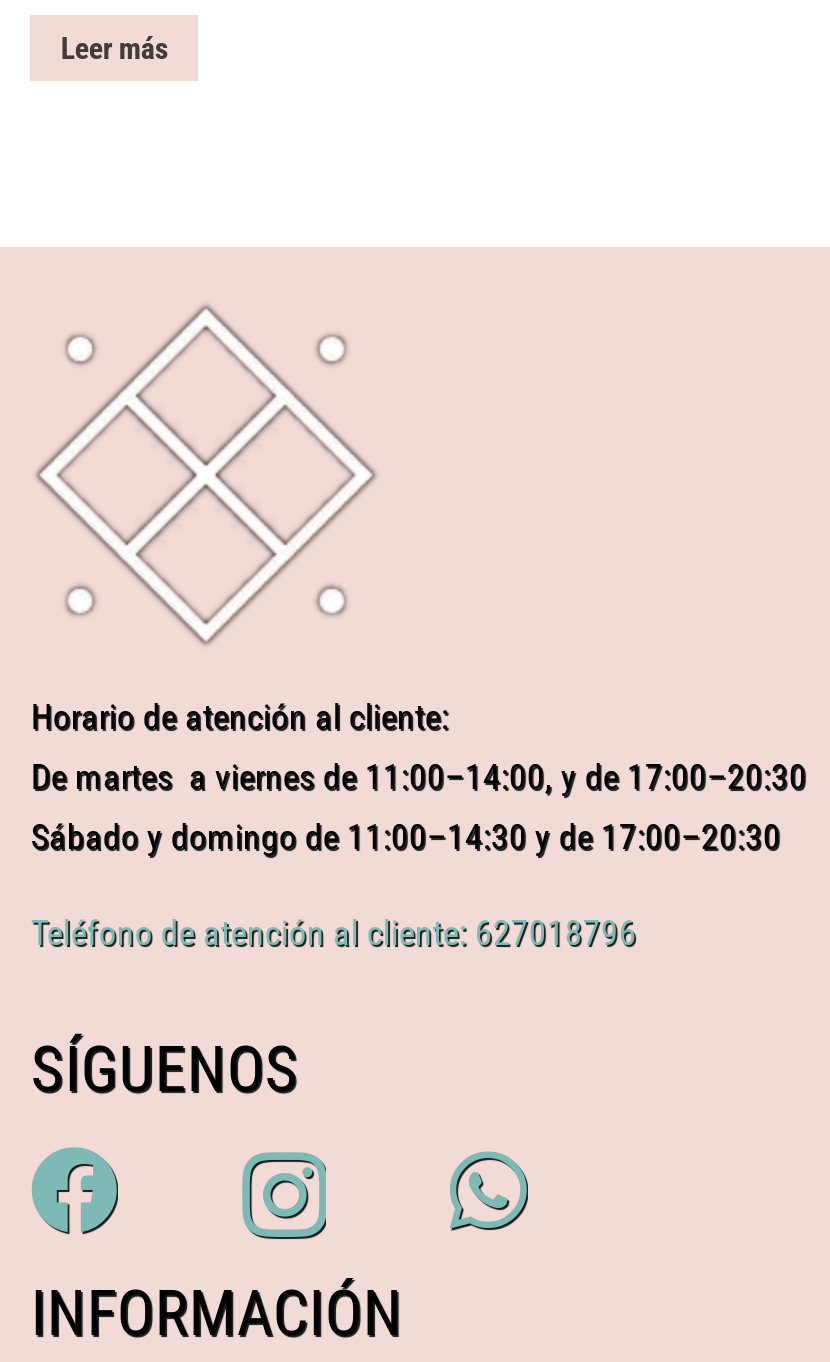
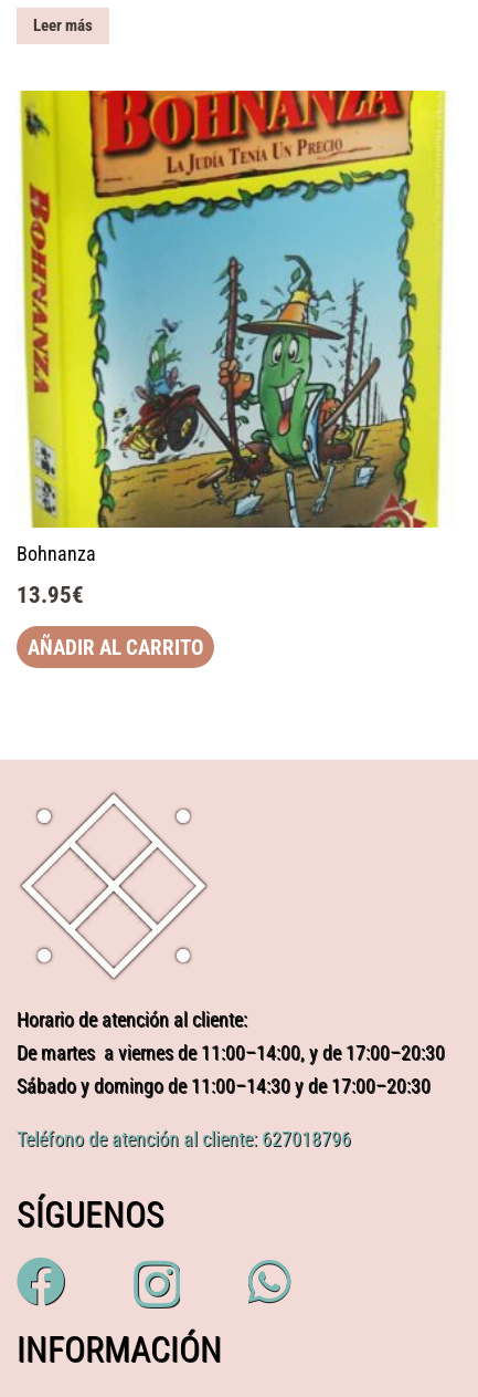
+ [image]
+ Bohnanza
+ 13.95€
+ AÑADIR AL CARRITO
